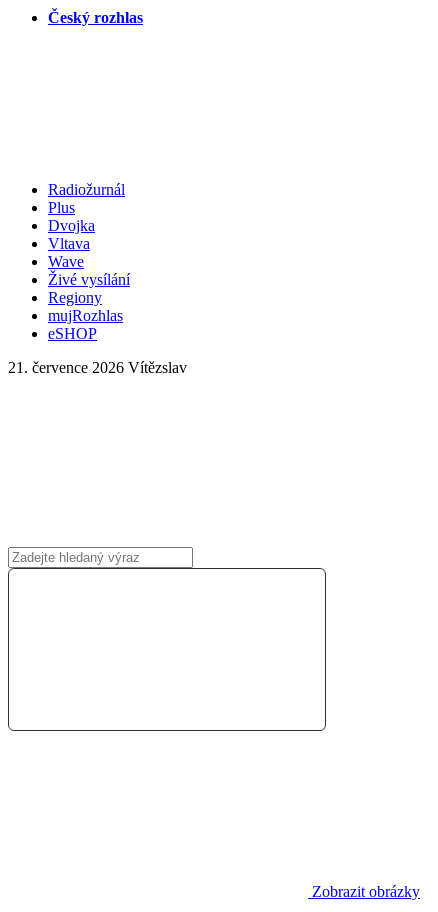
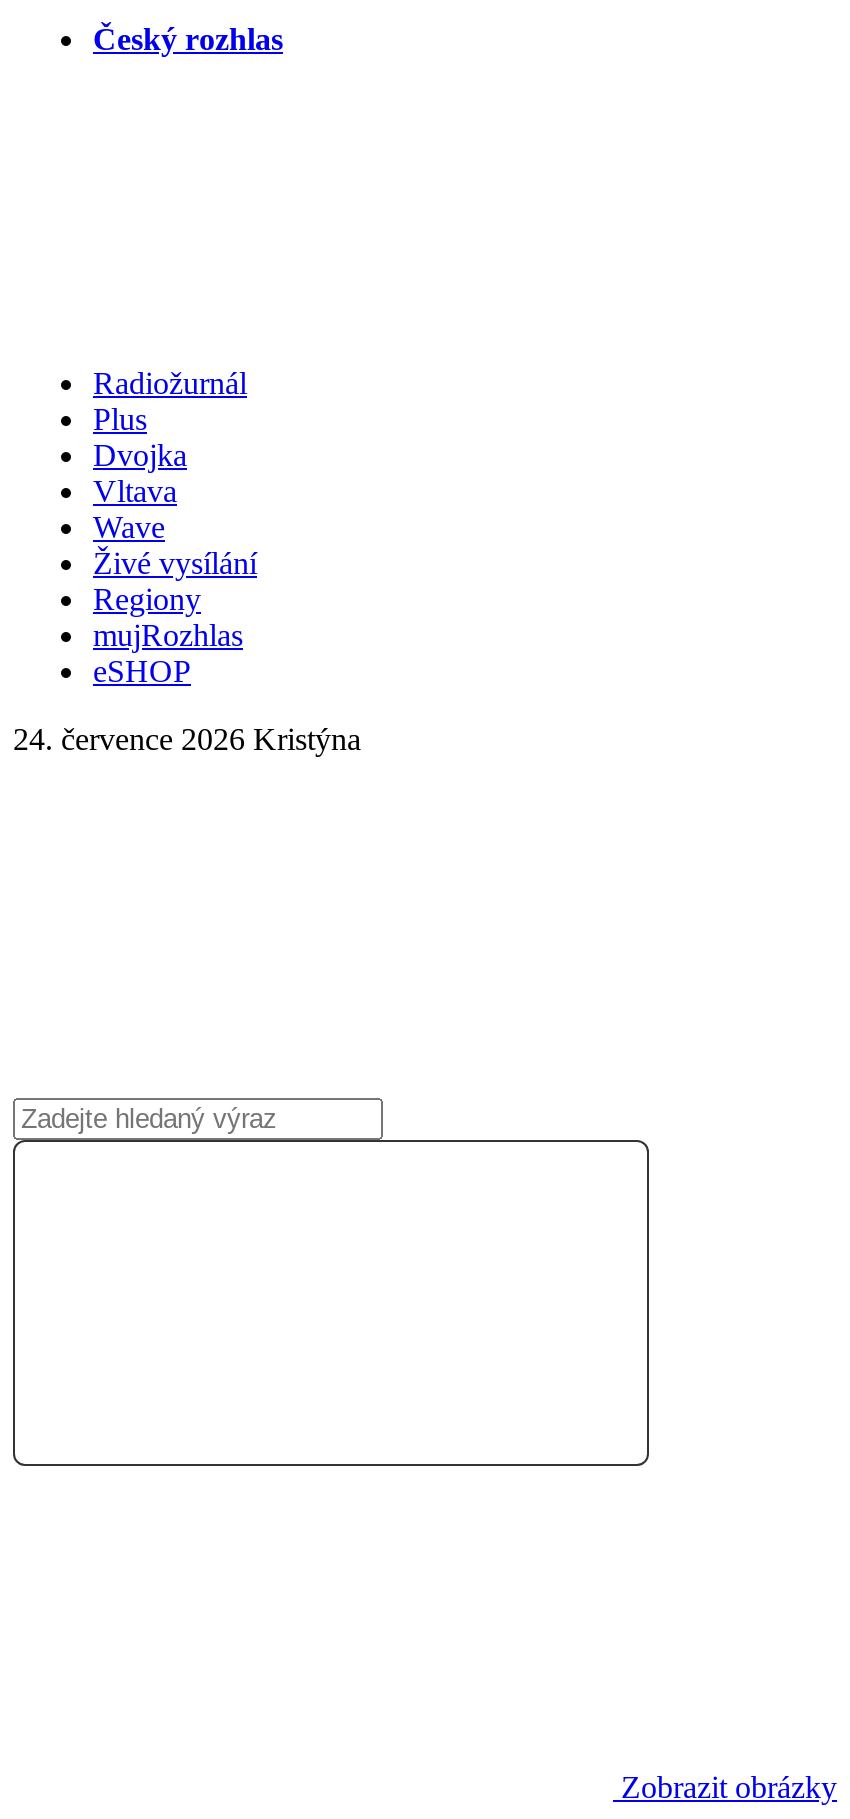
- 21. července 2026 Vítězslav
+ 24. července 2026 Kristýna
